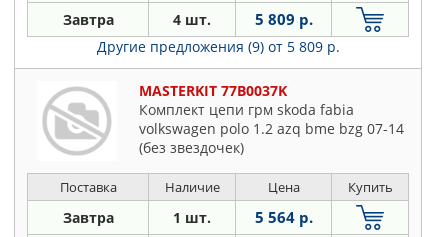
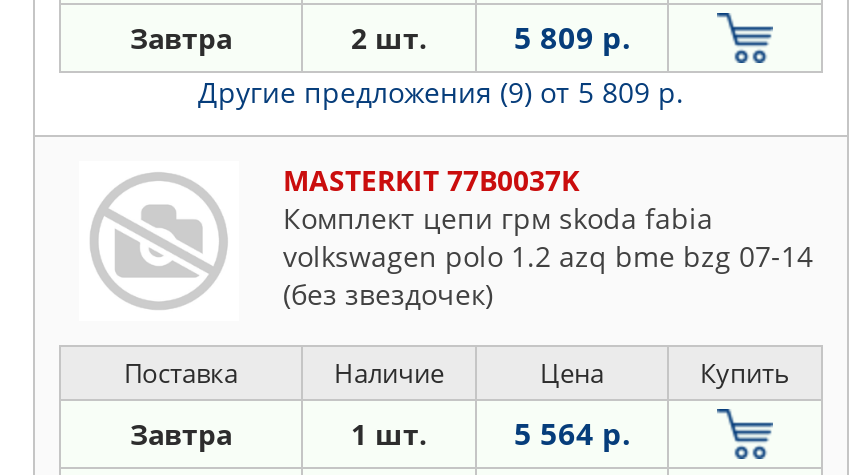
- 4 шт.
+ 2 шт.
